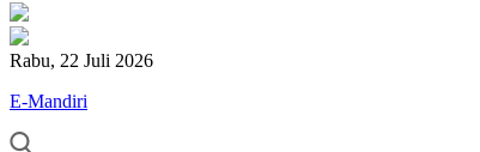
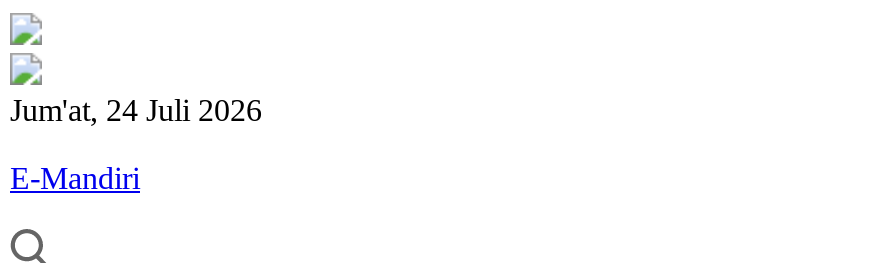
- Rabu, 22 Juli 2026
+ Jum'at, 24 Juli 2026
